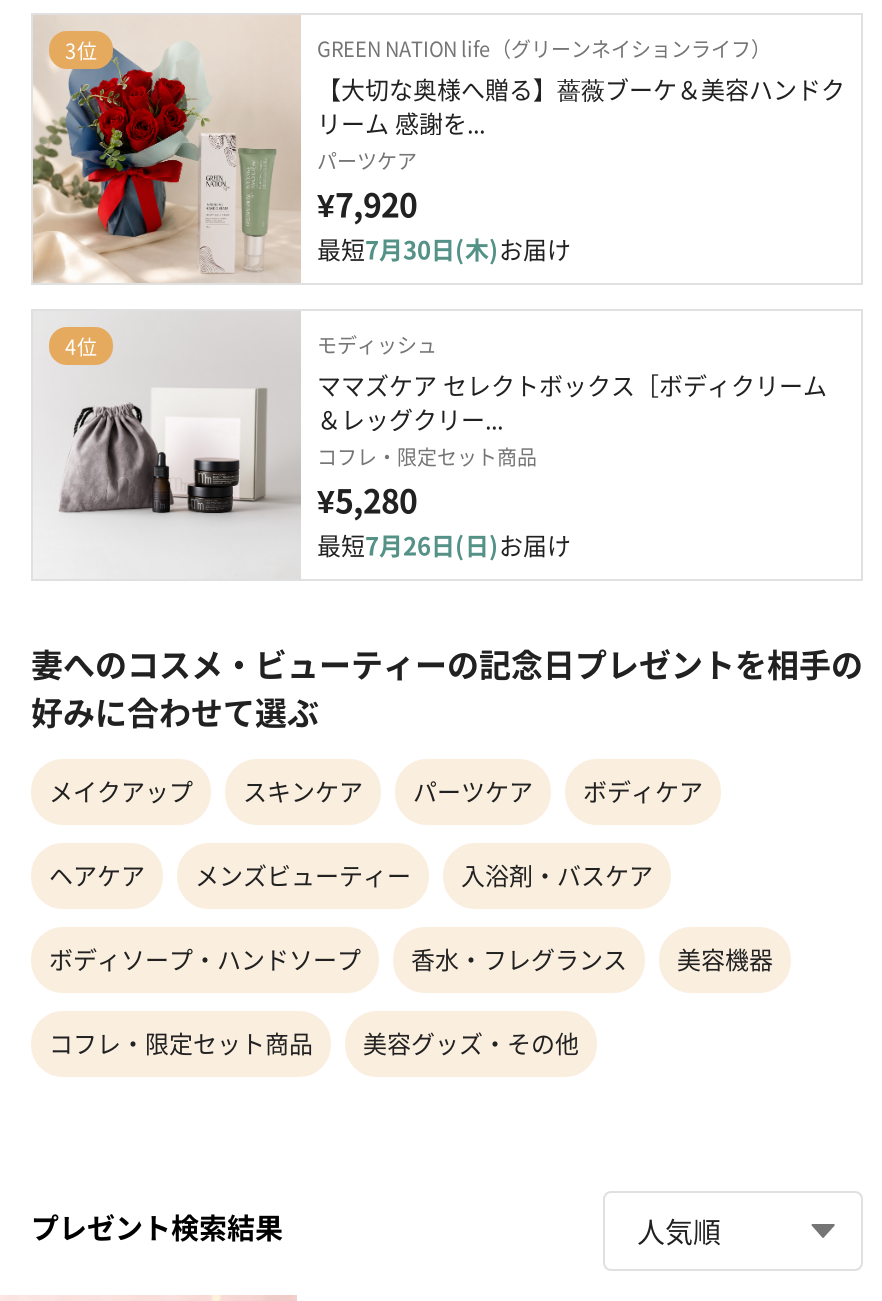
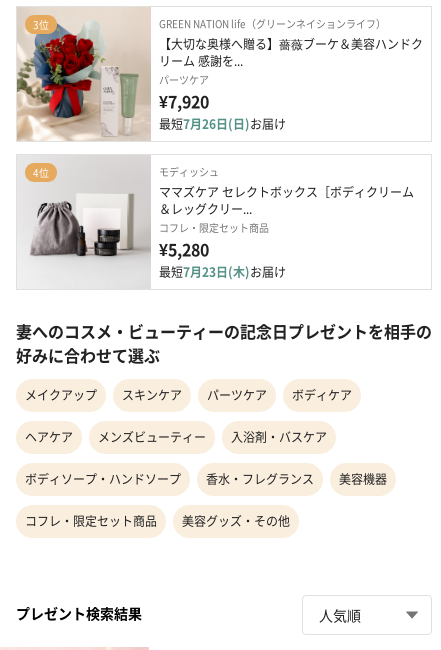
- 最短7月30日(木)お届け

moved up: 最短7月26日(日)お届け

+ 最短7月23日(木)お届け
